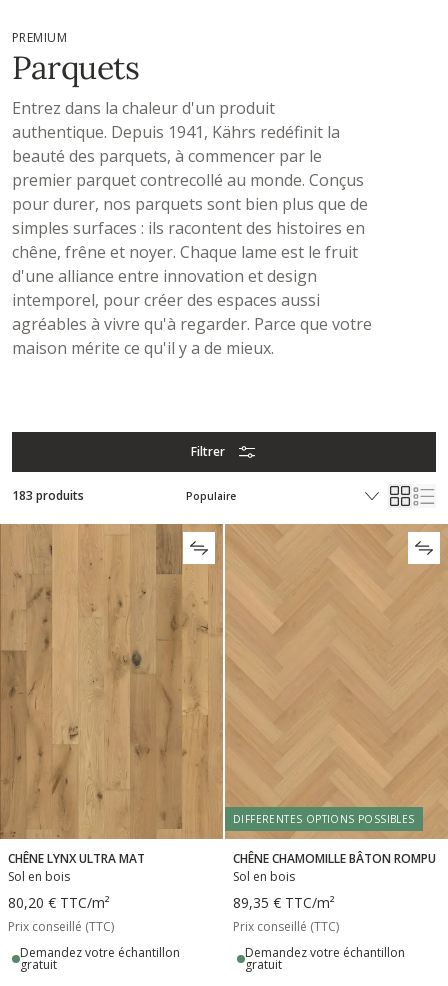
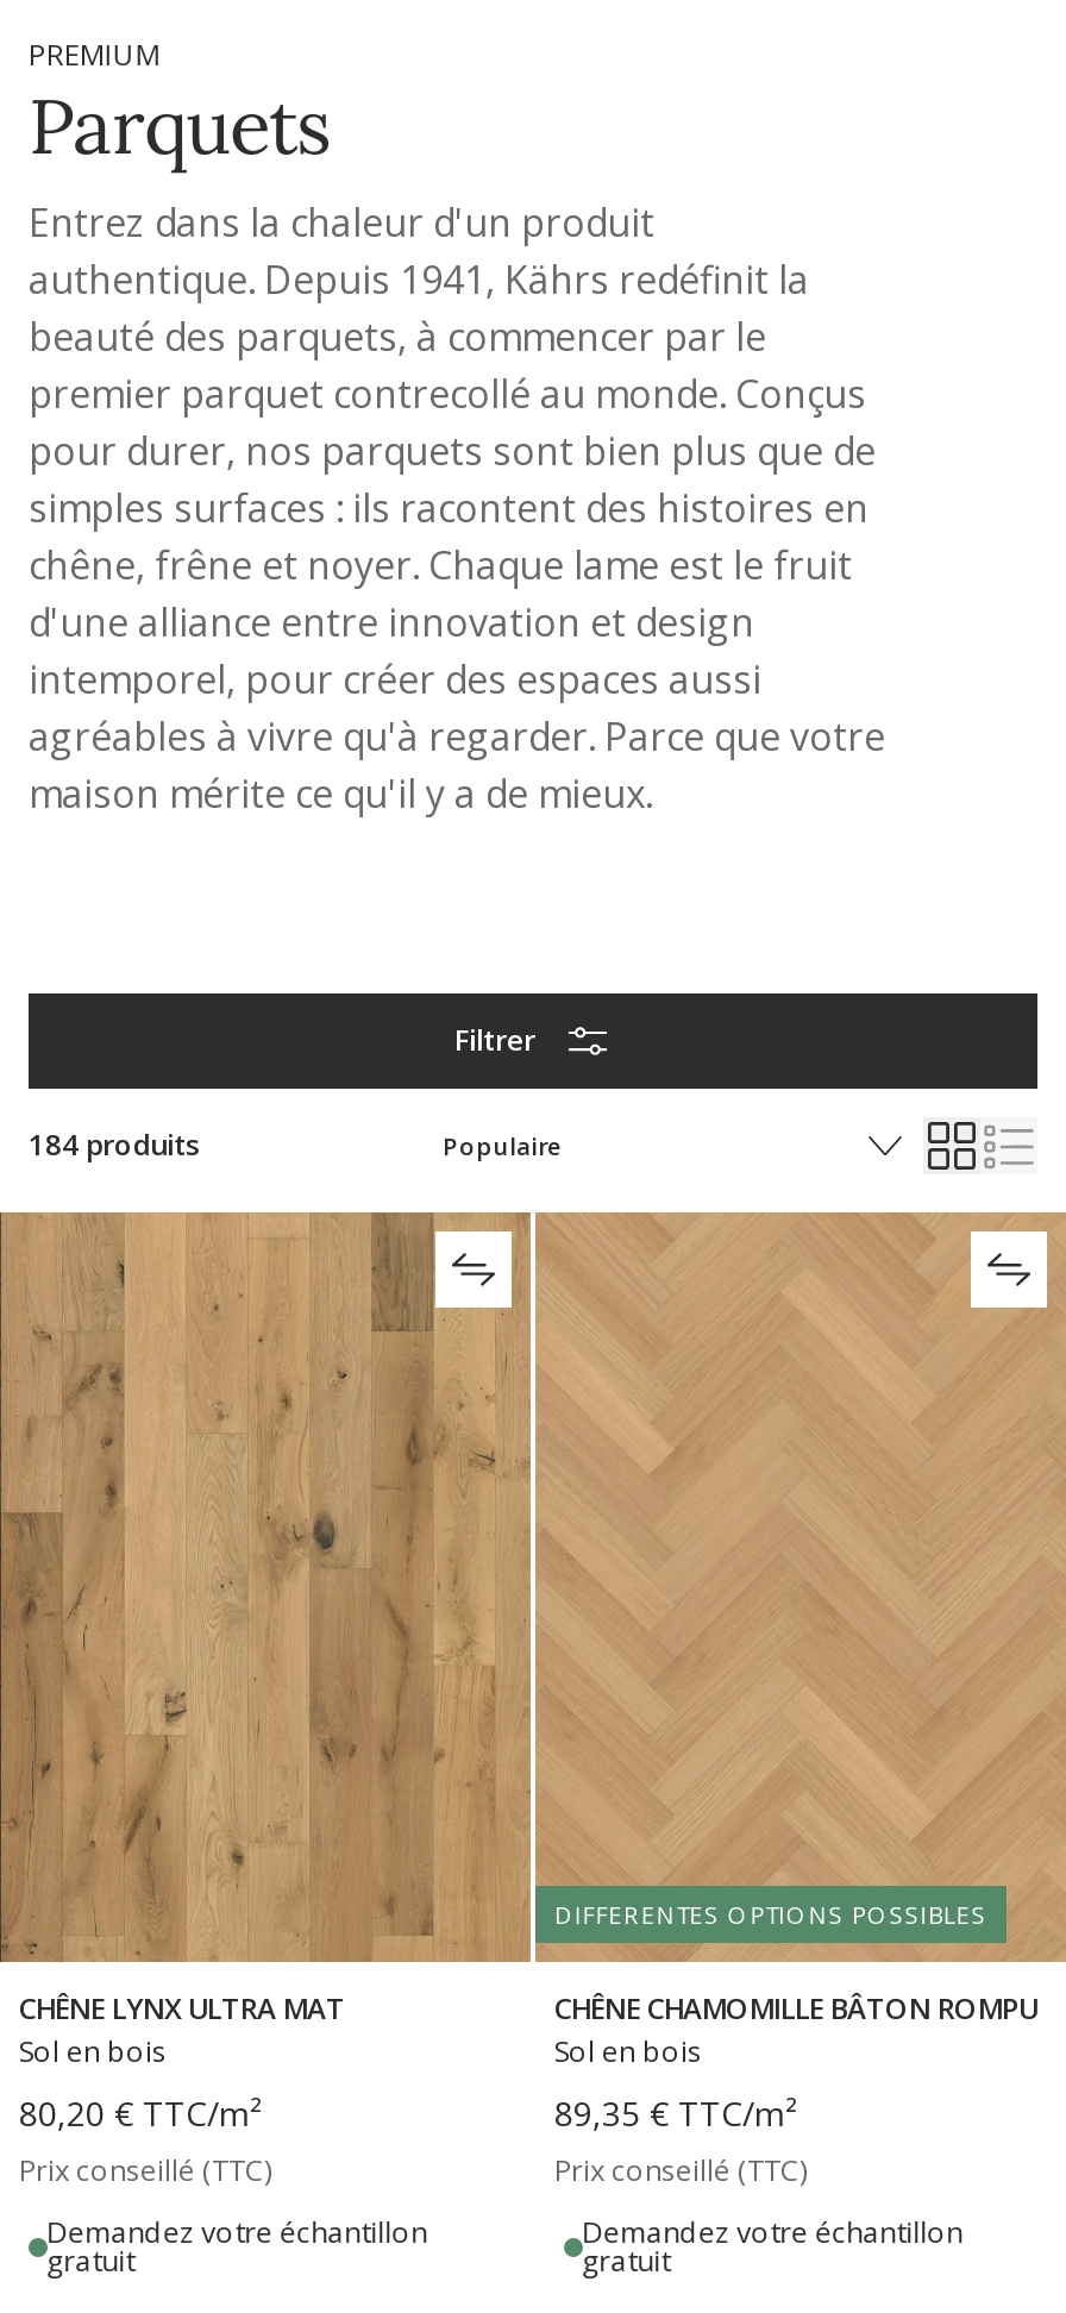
- 183 produits
+ 184 produits
